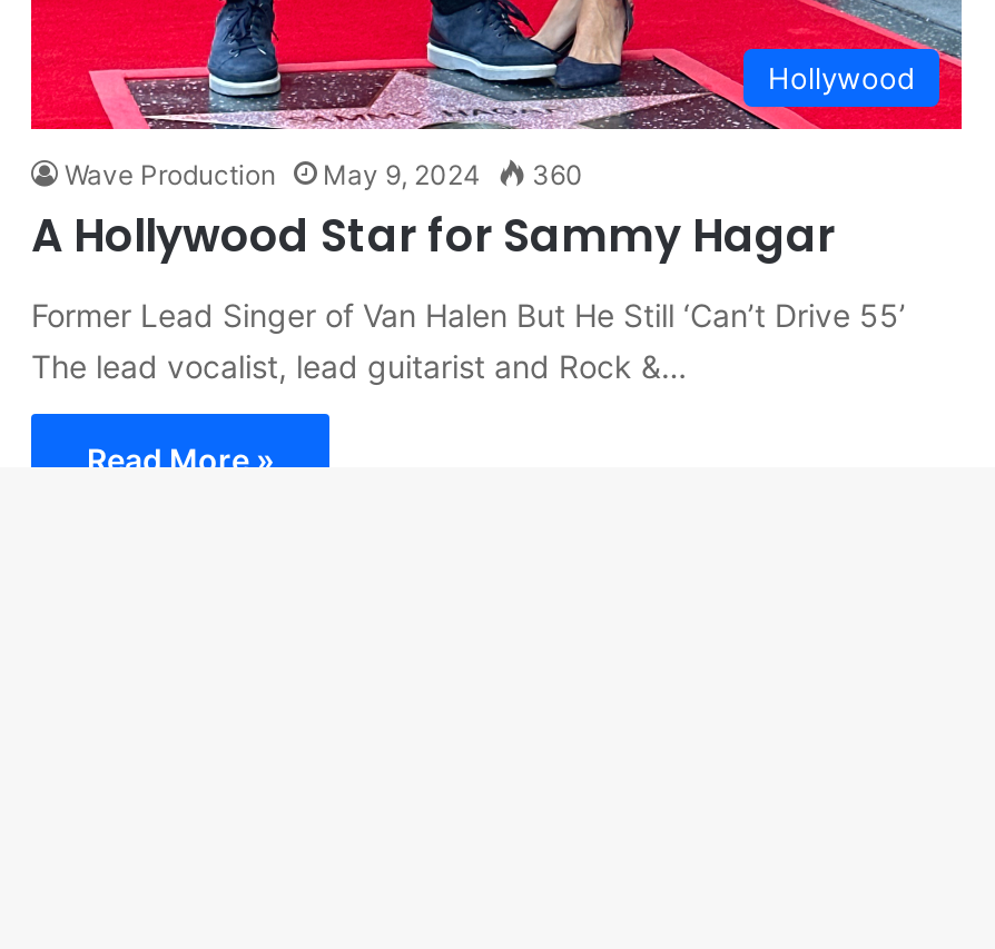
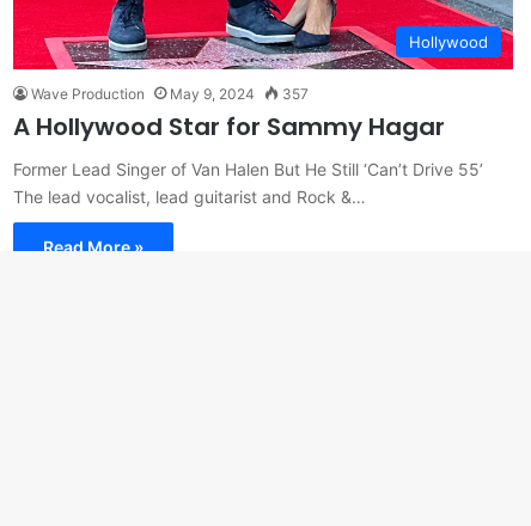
- Wave Production May 9, 2024 360
+ Wave Production May 9, 2024 357
